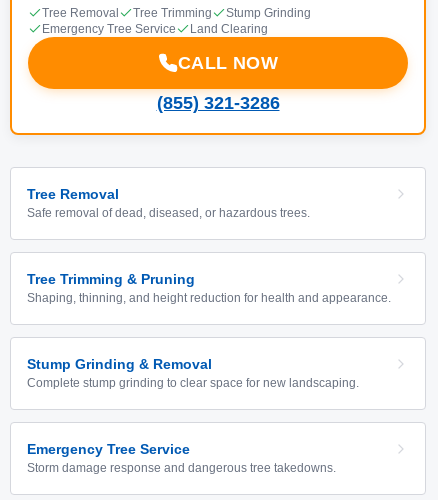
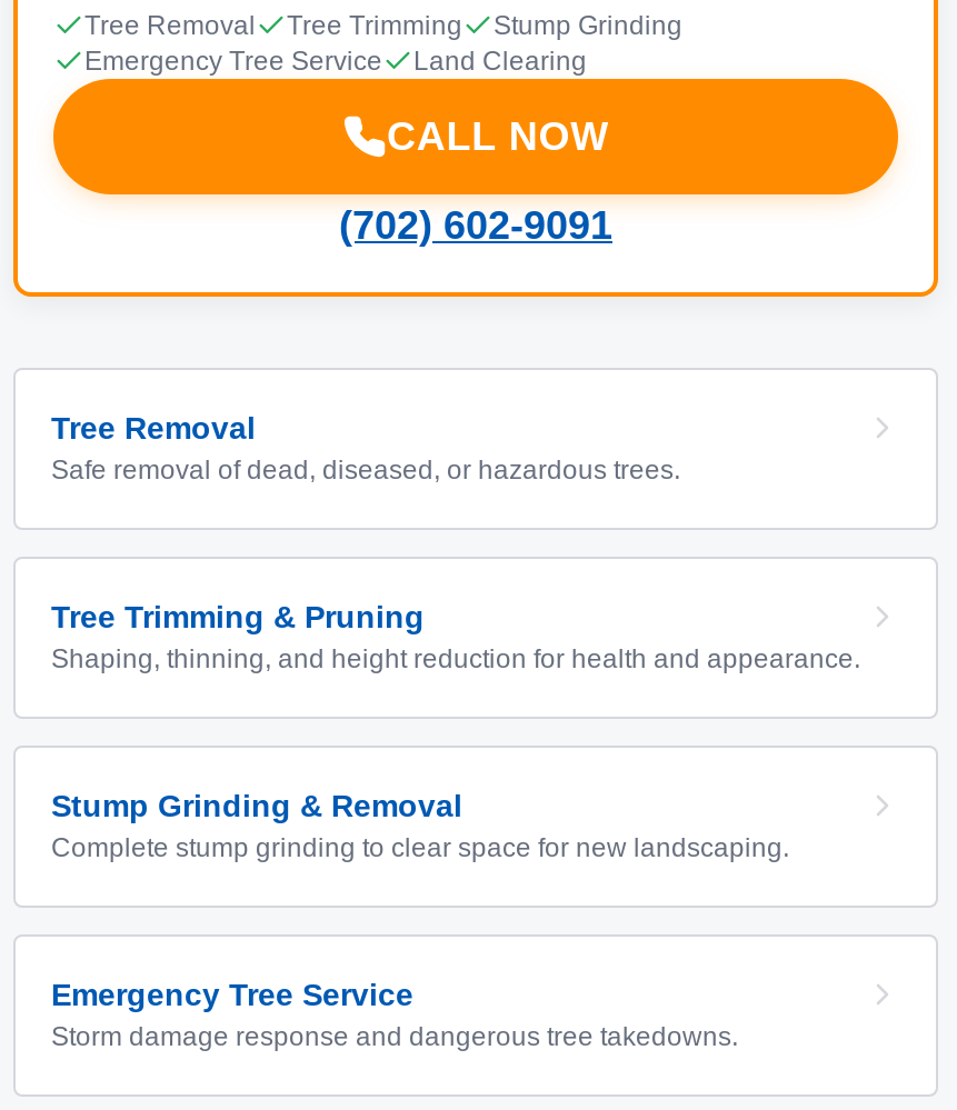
- (855) 321-3286
+ (702) 602-9091
